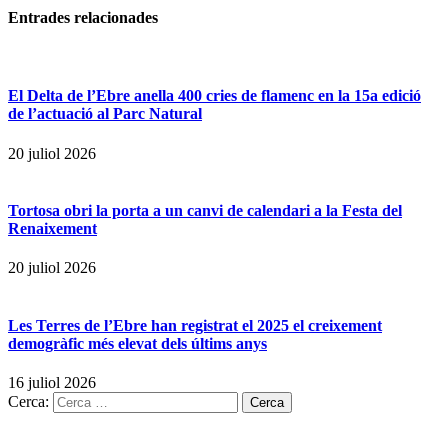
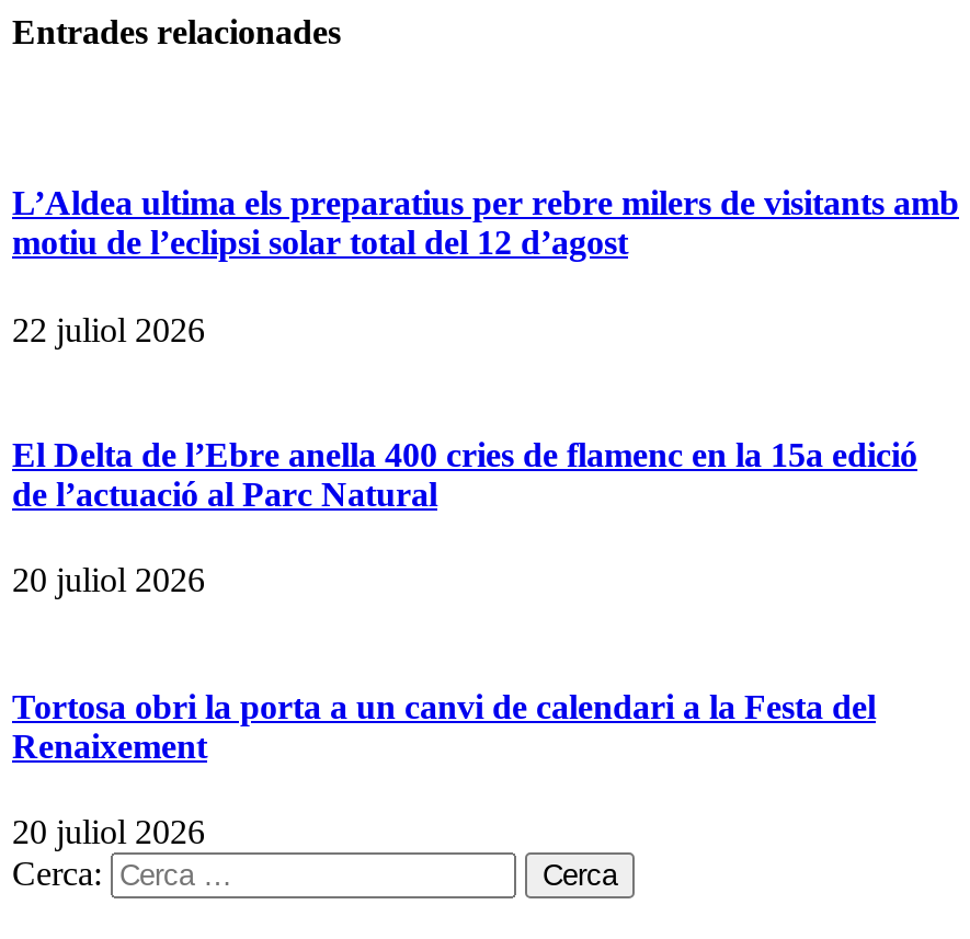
+ L’Aldea ultima els preparatius per rebre milers de visitants amb
+ motiu de l’eclipsi solar total del 12 d’agost
+ 22 juliol 2026

moved down: El Delta de l’Ebre anella 400 cries de flamenc en la 15a edició | de l’actuació al Parc Natural | 20 juliol 2026 | Tortosa obri la porta a un canvi de calendari a la Festa del | Renaixement | 20 juliol 2026

- Les Terres de l’Ebre han registrat el 2025 el creixement
- demogràfic més elevat dels últims anys
- 16 juliol 2026
